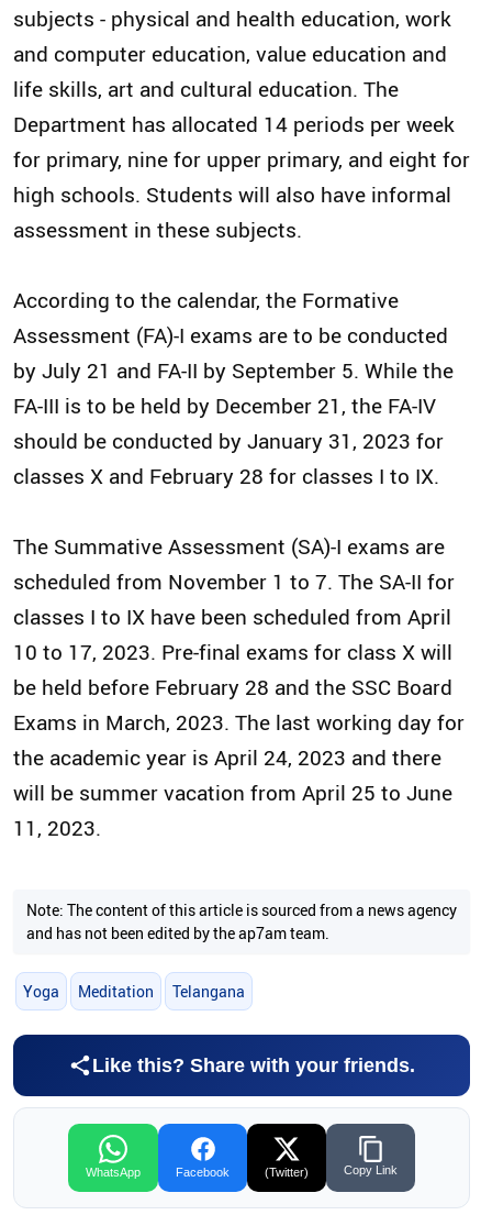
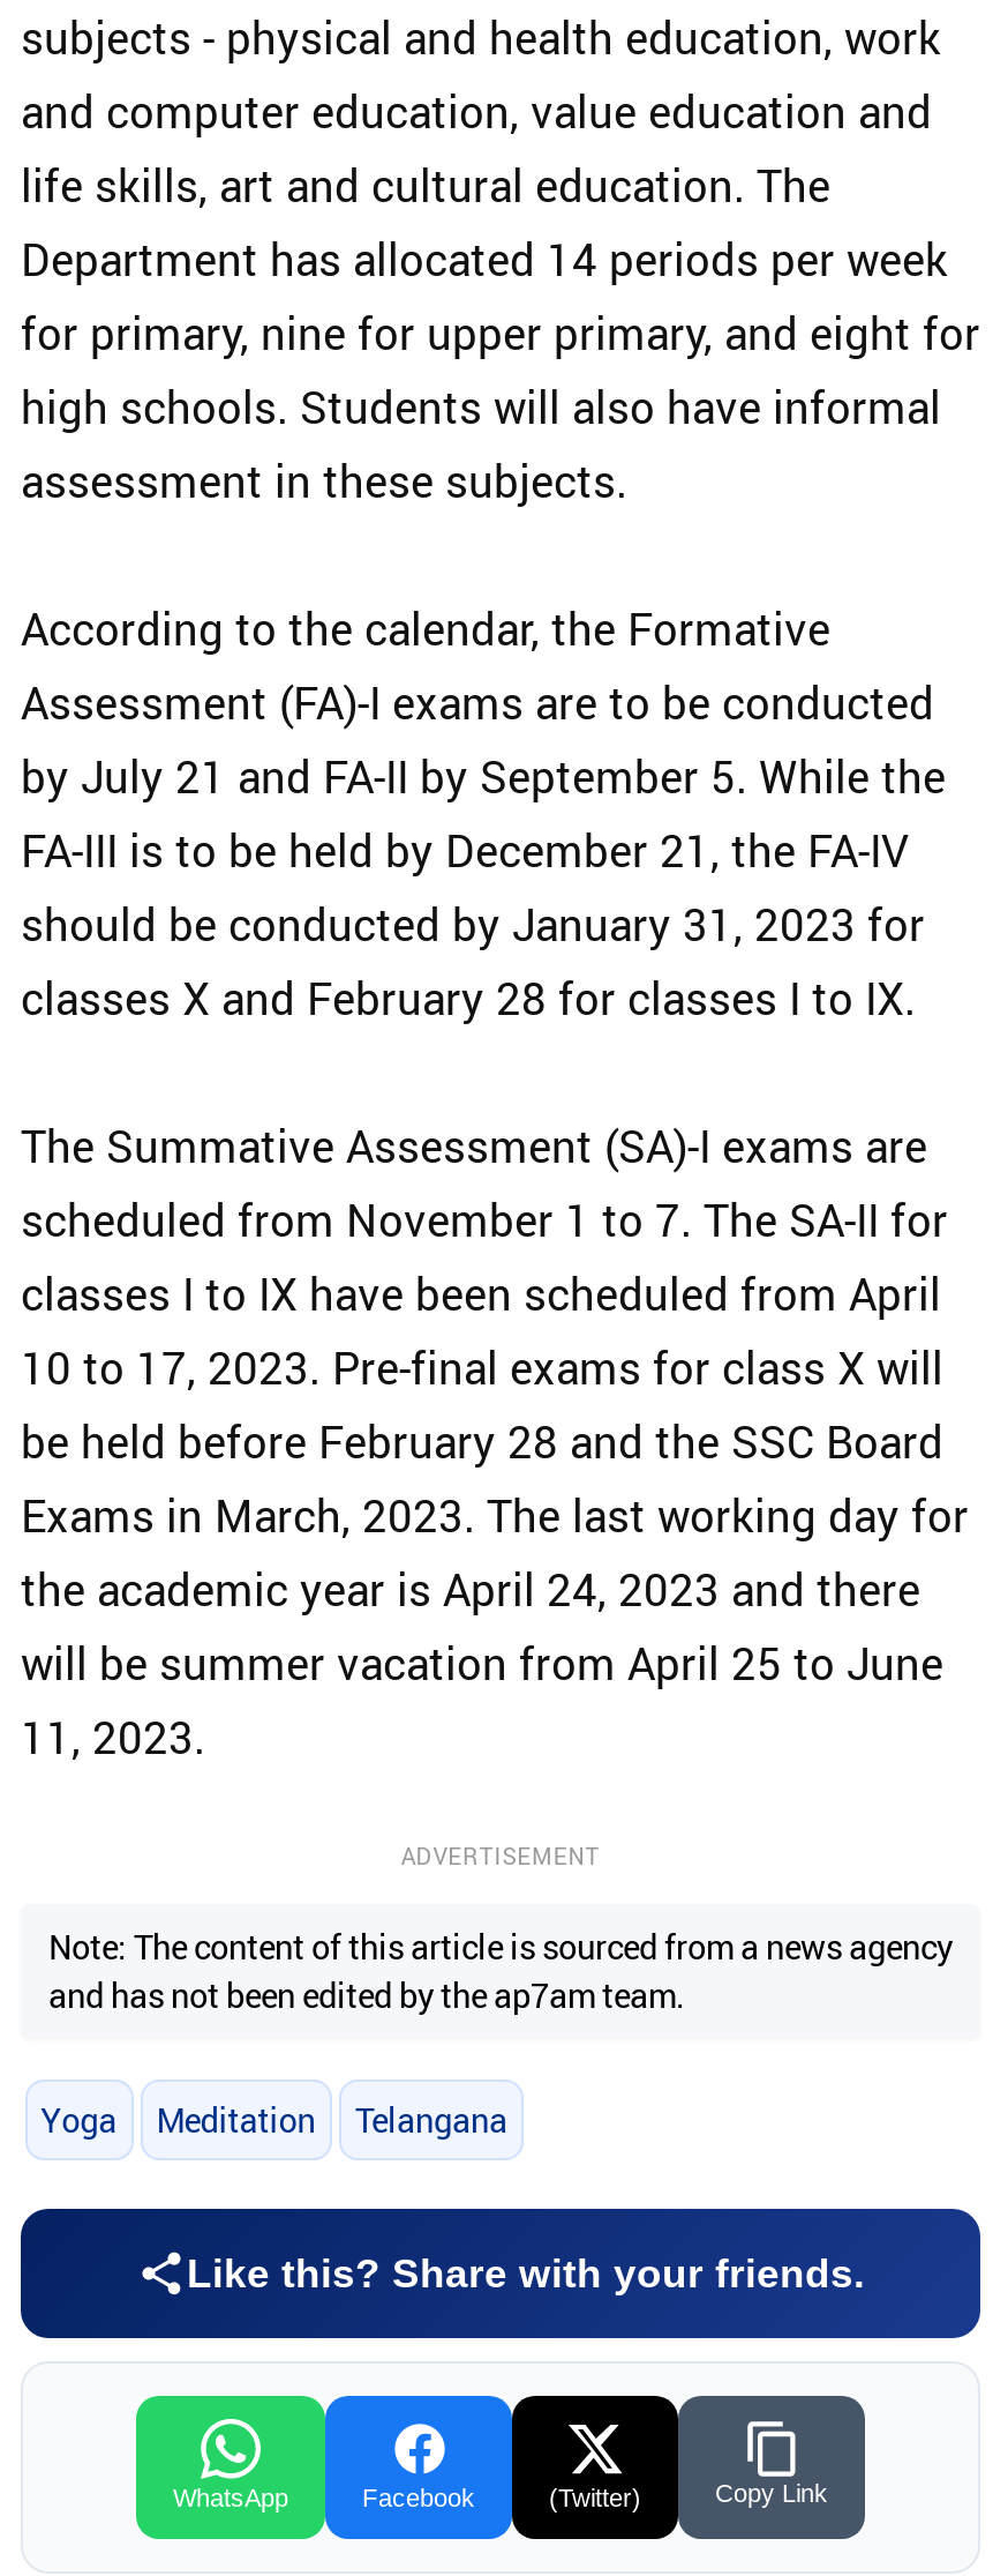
+ ADVERTISEMENT
